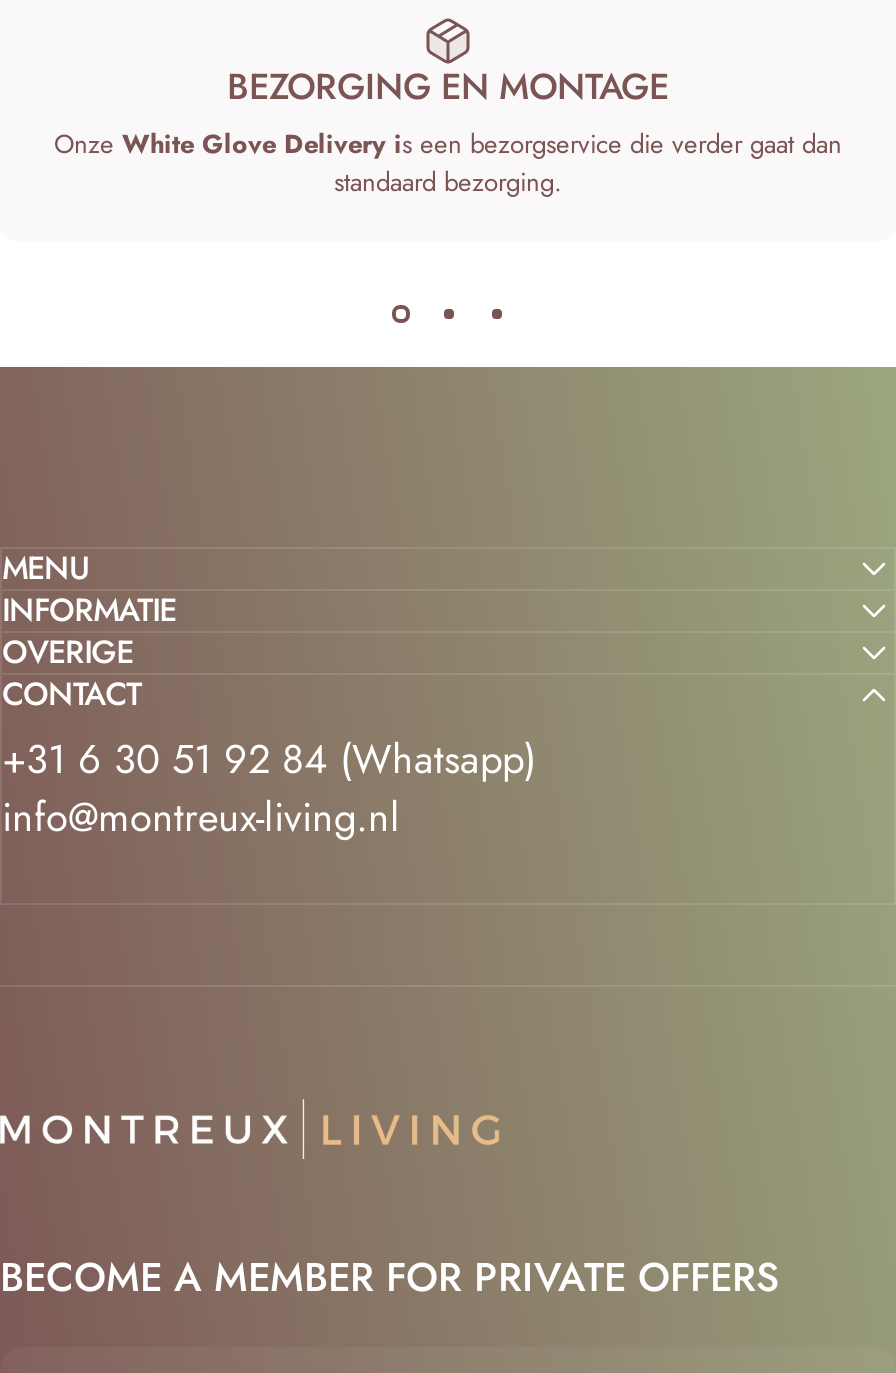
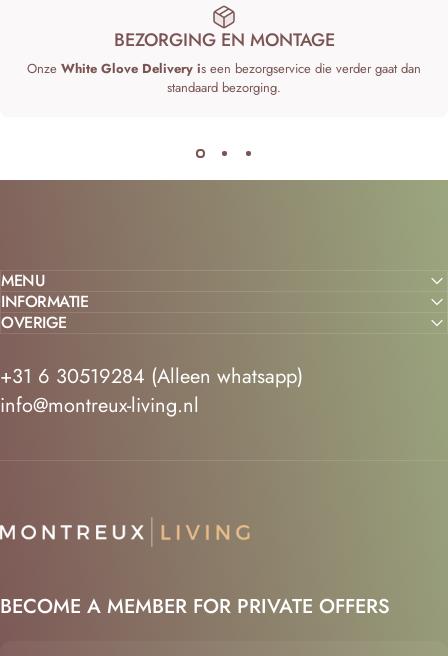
- CONTACT
- +31 6 30 51 92 84 (Whatsapp)
+ +31 6 30519284 (Alleen whatsapp)
